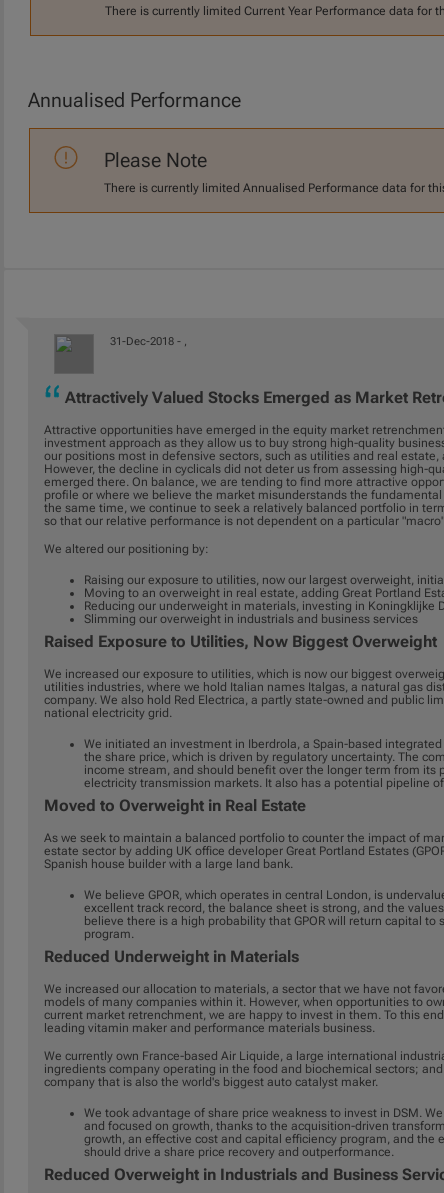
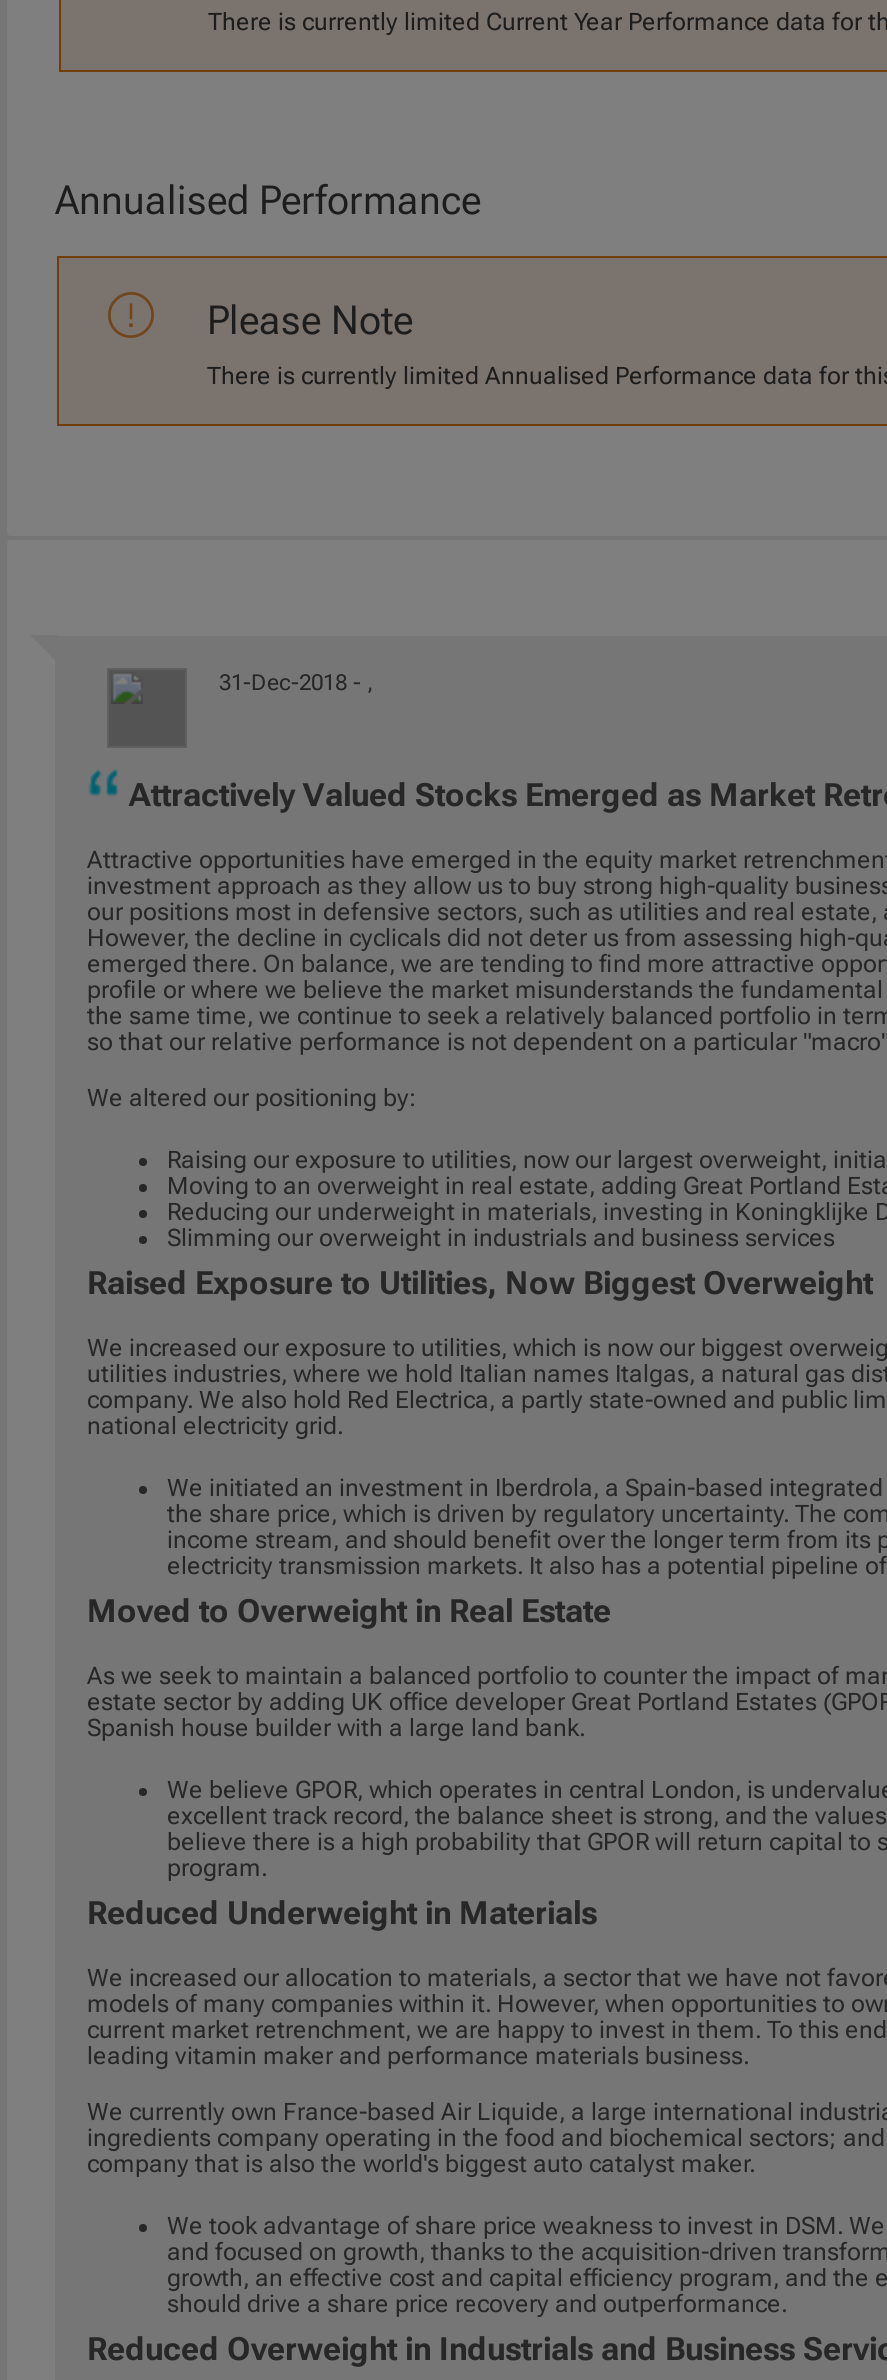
- 31-Dec-2018 -,
+ 31-Dec-2018 - ,
